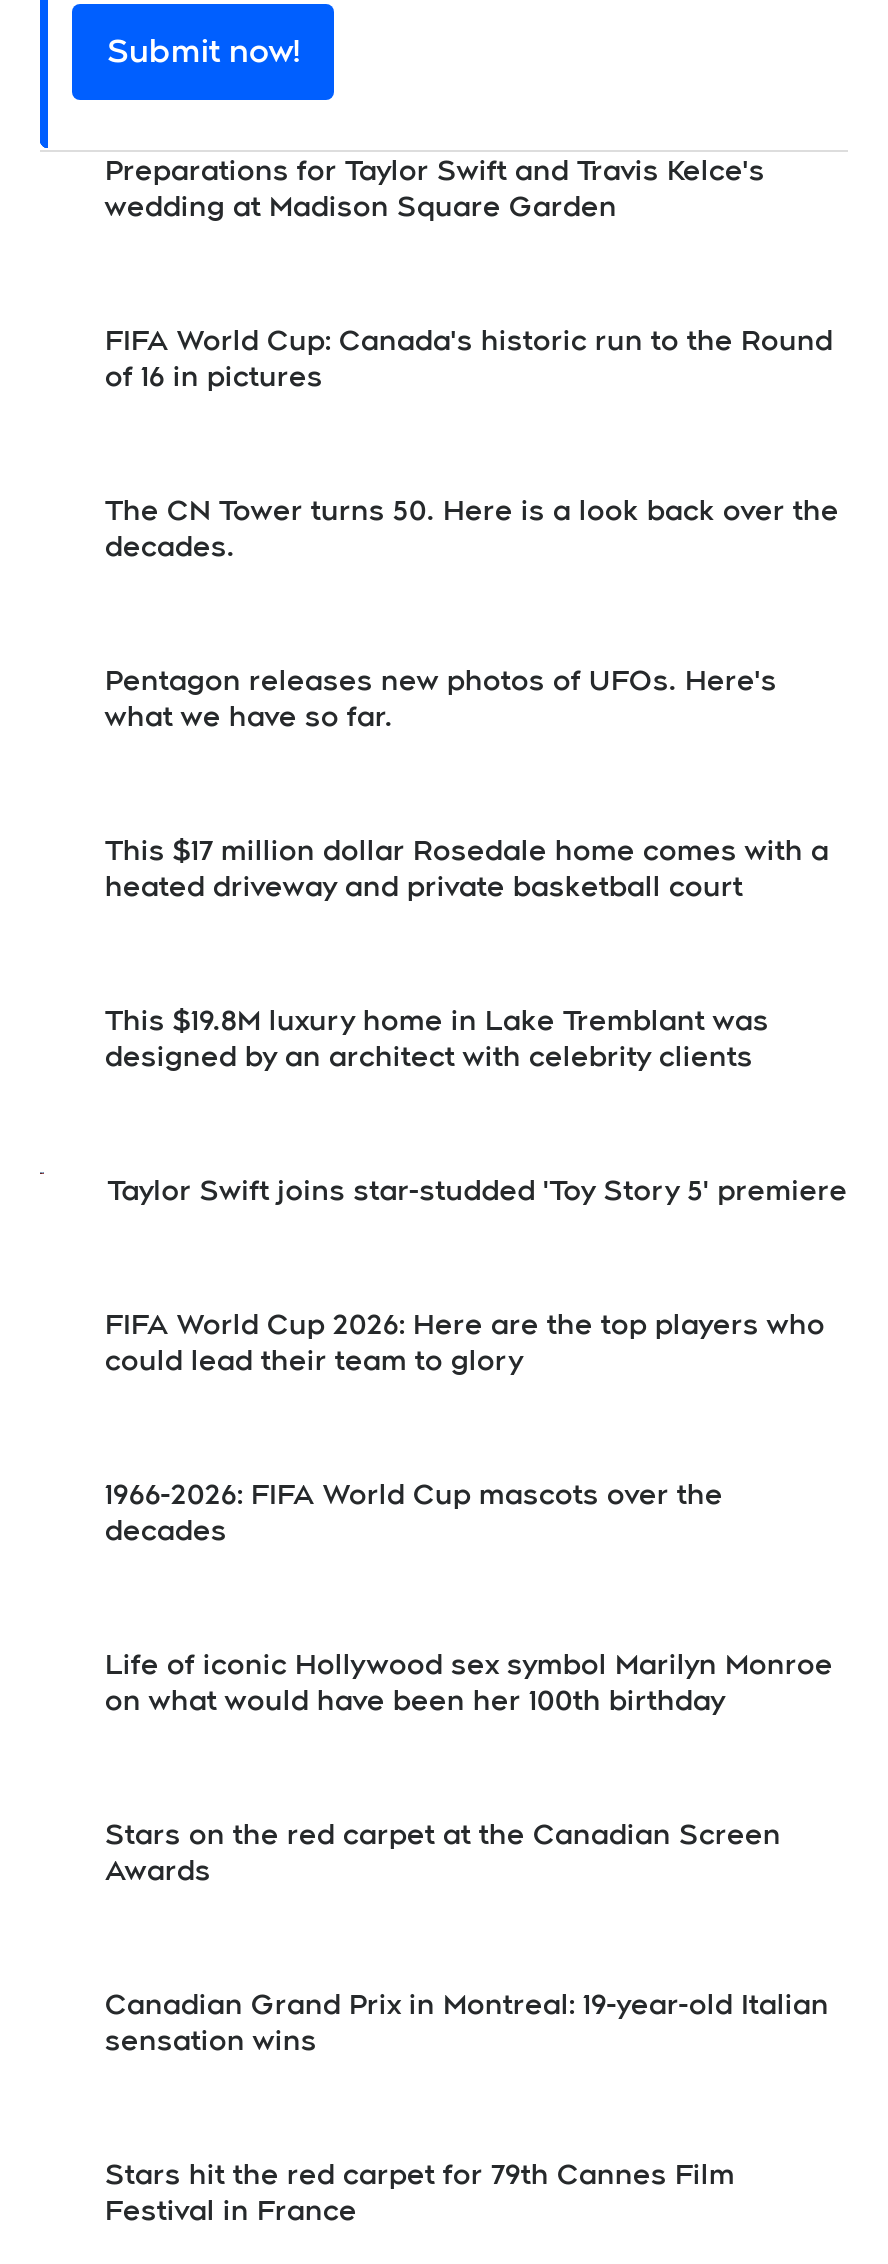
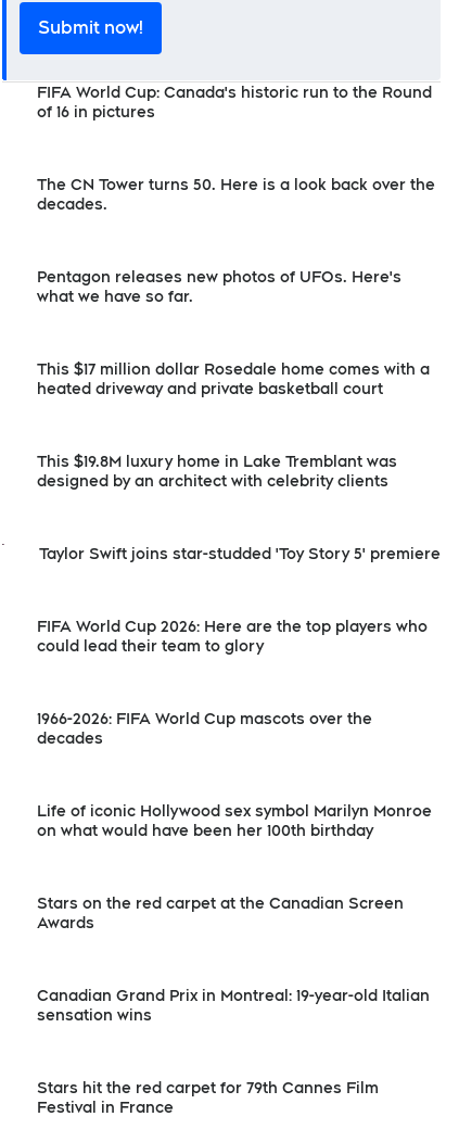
- Preparations for Taylor Swift and Travis Kelce's
- wedding at Madison Square Garden
